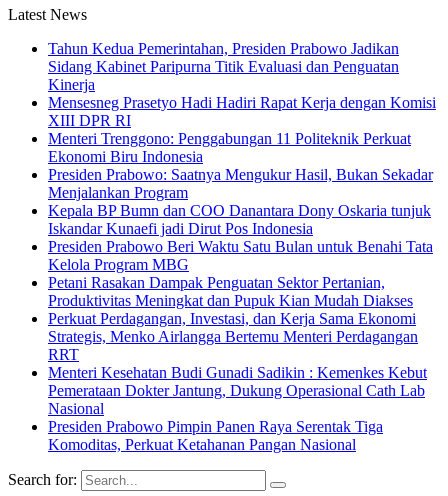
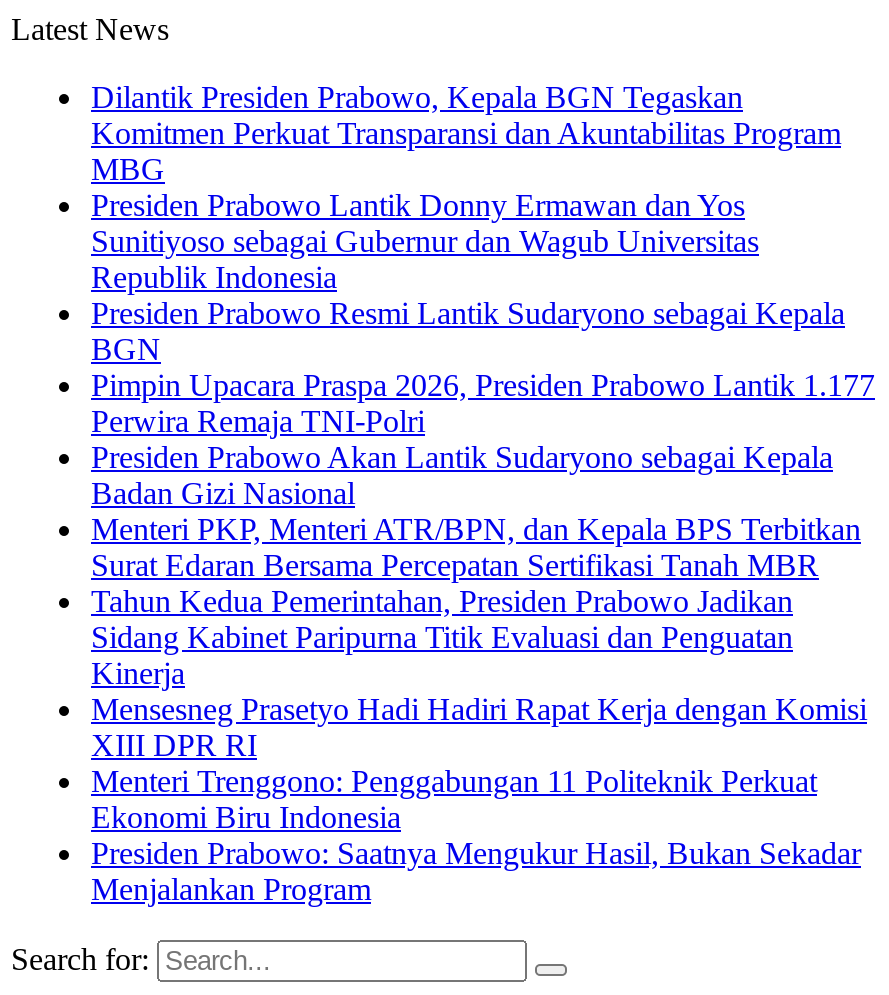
+ Dilantik Presiden Prabowo, Kepala BGN Tegaskan
+ Komitmen Perkuat Transparansi dan Akuntabilitas Program
+ MBG
+ Presiden Prabowo Lantik Donny Ermawan dan Yos
+ Sunitiyoso sebagai Gubernur dan Wagub Universitas
+ Republik Indonesia
+ Presiden Prabowo Resmi Lantik Sudaryono sebagai Kepala
+ BGN
+ Pimpin Upacara Praspa 2026, Presiden Prabowo Lantik 1.177
+ Perwira Remaja TNI-Polri
+ Presiden Prabowo Akan Lantik Sudaryono sebagai Kepala
+ Badan Gizi Nasional
+ Menteri PKP, Menteri ATR/BPN, dan Kepala BPS Terbitkan
+ Surat Edaran Bersama Percepatan Sertifikasi Tanah MBR

moved down: Tahun Kedua Pemerintahan, Presiden Prabowo Jadikan | Sidang Kabinet Paripurna Titik Evaluasi dan Penguatan | Kinerja | ... | Presiden Prabowo: Saatnya Mengukur Hasil, Bukan Sekadar | Menjalankan Program

- Kepala BP Bumn dan COO Danantara Dony Oskaria tunjuk
- Iskandar Kunaefi jadi Dirut Pos Indonesia
- Presiden Prabowo Beri Waktu Satu Bulan untuk Benahi Tata
- Kelola Program MBG
- Petani Rasakan Dampak Penguatan Sektor Pertanian,
- Produktivitas Meningkat dan Pupuk Kian Mudah Diakses
- Perkuat Perdagangan, Investasi, dan Kerja Sama Ekonomi
- Strategis, Menko Airlangga Bertemu Menteri Perdagangan
- RRT
- Menteri Kesehatan Budi Gunadi Sadikin : Kemenkes Kebut
- Pemerataan Dokter Jantung, Dukung Operasional Cath Lab
- Nasional
- Presiden Prabowo Pimpin Panen Raya Serentak Tiga
- Komoditas, Perkuat Ketahanan Pangan Nasional
